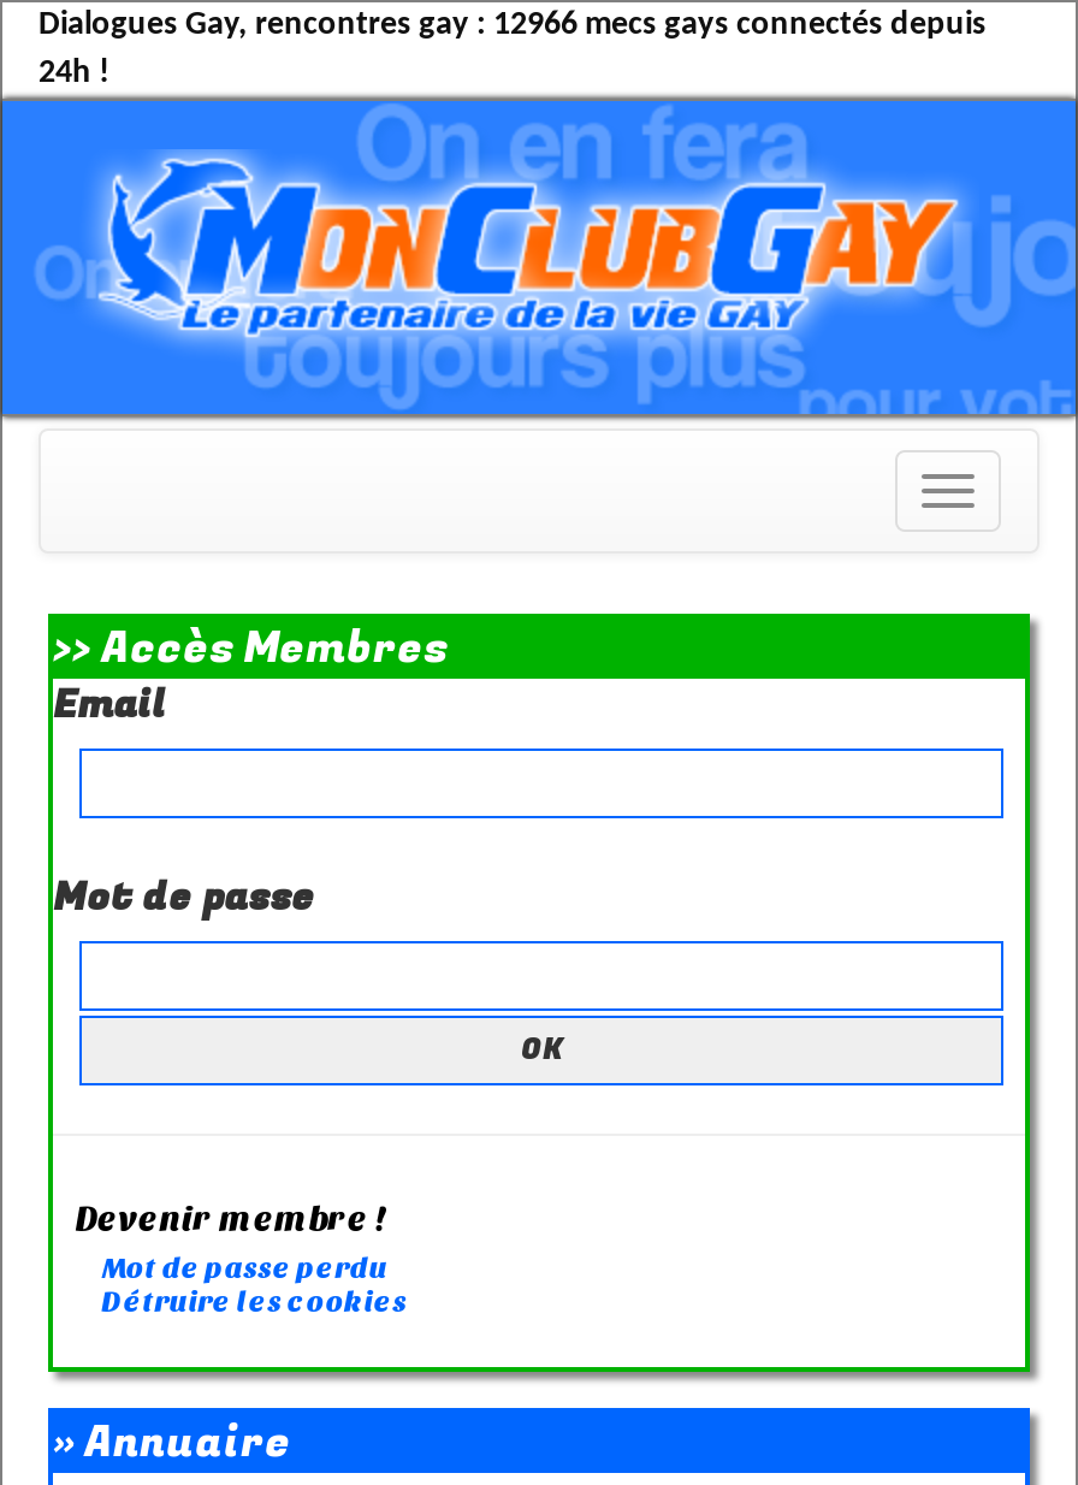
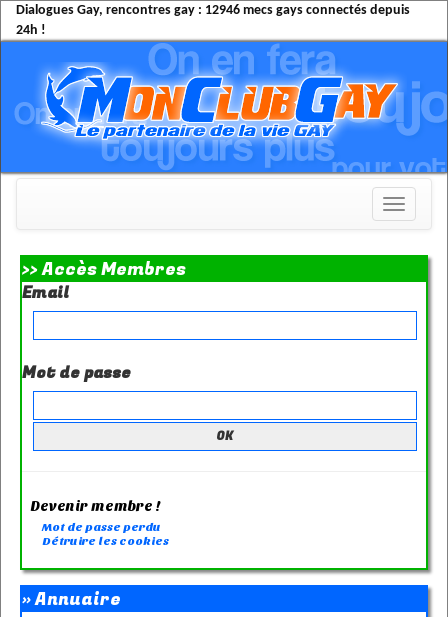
- Dialogues Gay, rencontres gay : 12966 mecs gays connectés depuis
+ Dialogues Gay, rencontres gay : 12946 mecs gays connectés depuis
